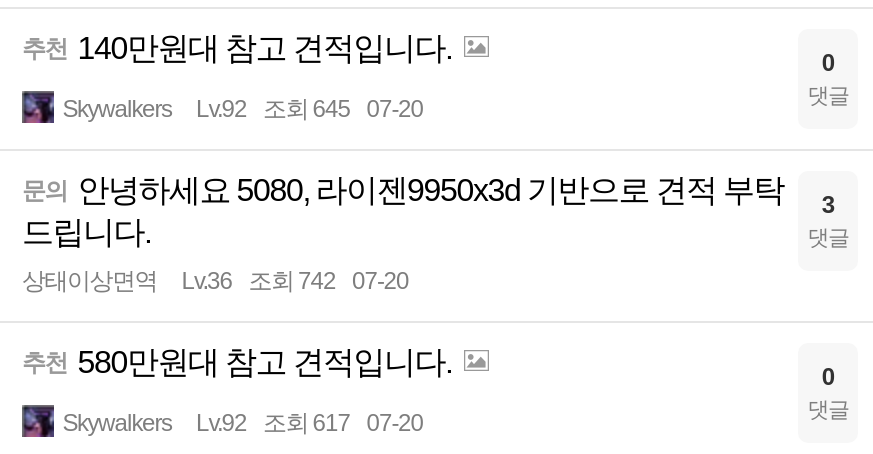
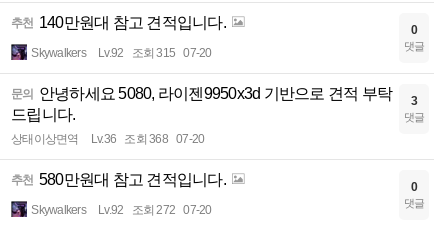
- Skywalkers Lv.92 조회 645 07-20
+ Skywalkers Lv.92 조회 315 07-20

- 상태이상면역 Lv.36 조회 742 07-20
+ 상태이상면역 Lv.36 조회 368 07-20

- Skywalkers Lv.92 조회 617 07-20
+ Skywalkers Lv.92 조회 272 07-20
